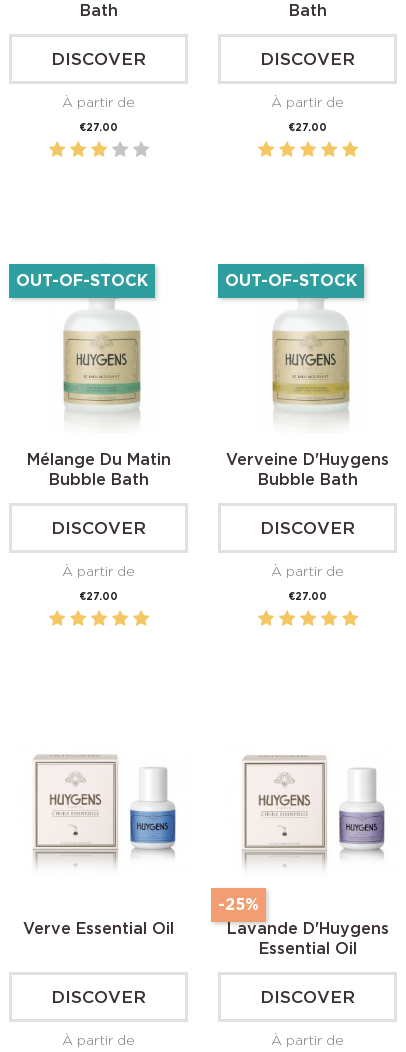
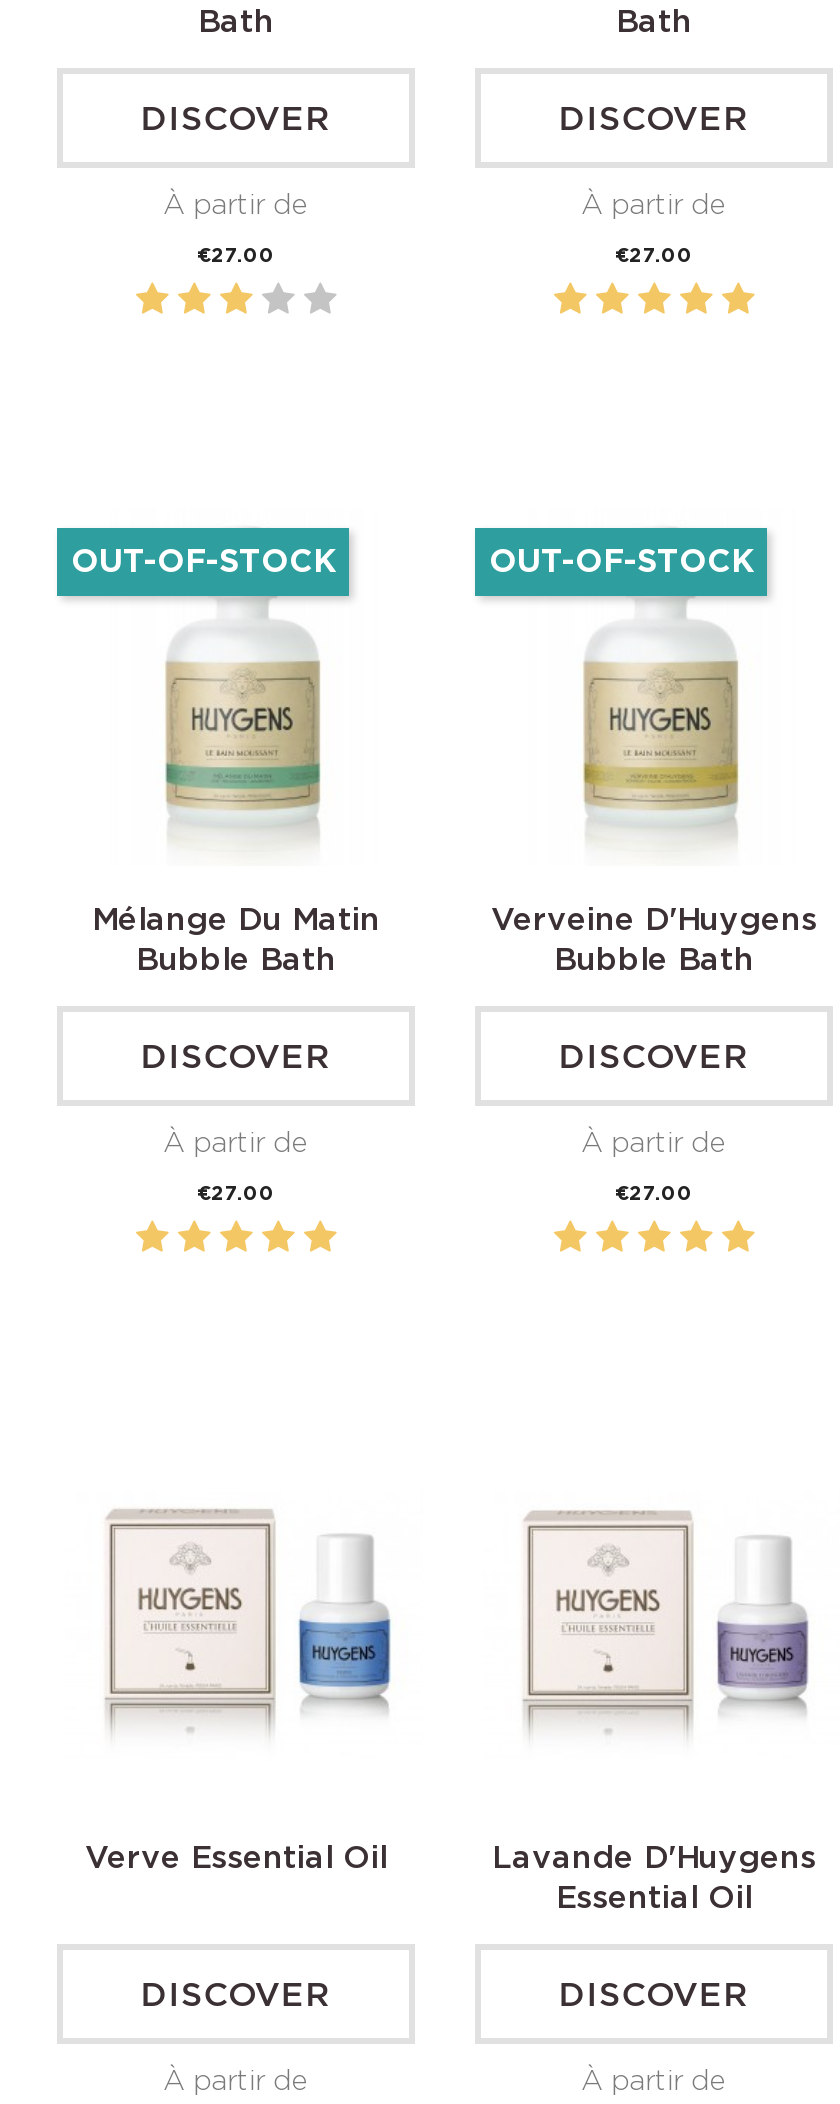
- -25%
